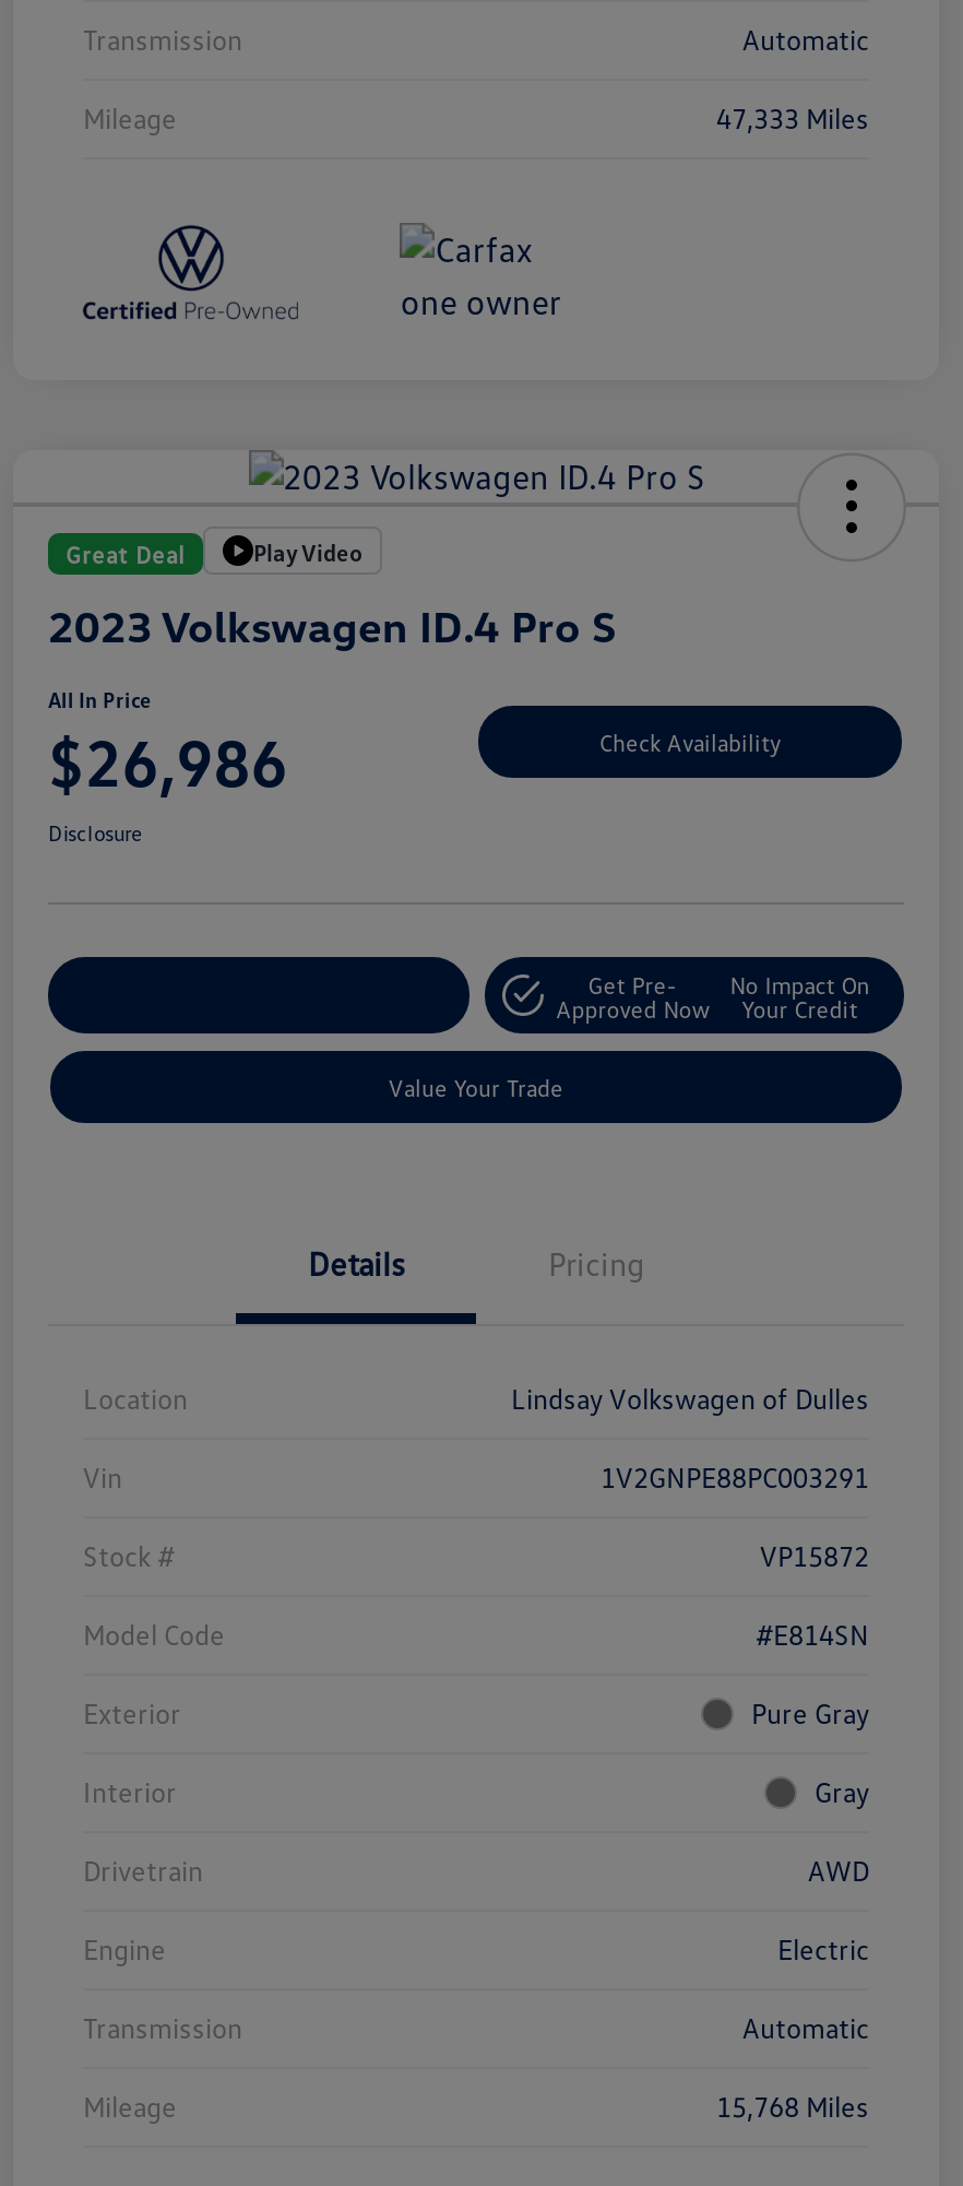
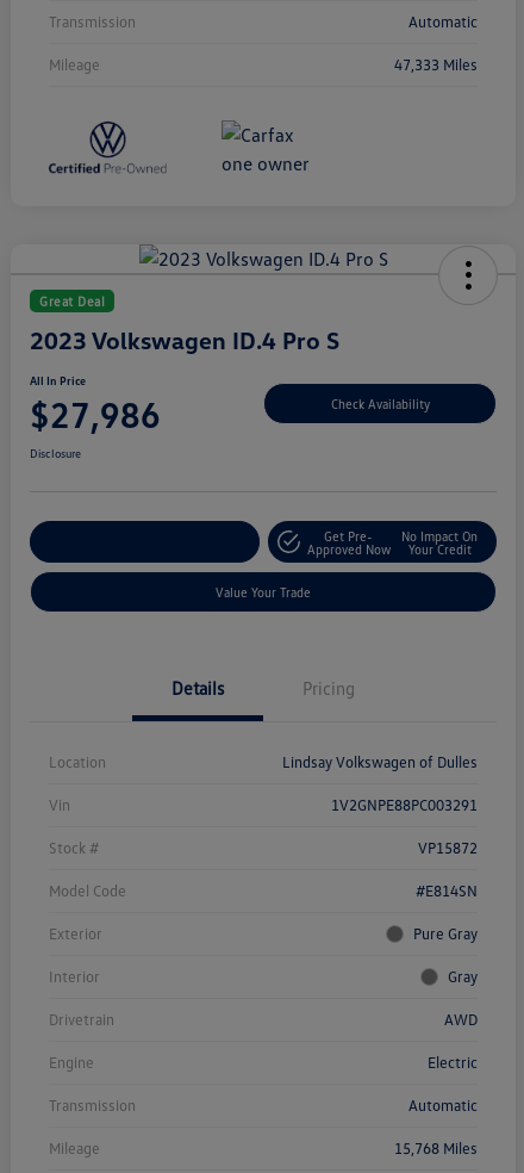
- Play Video

- $26,986
+ $27,986
